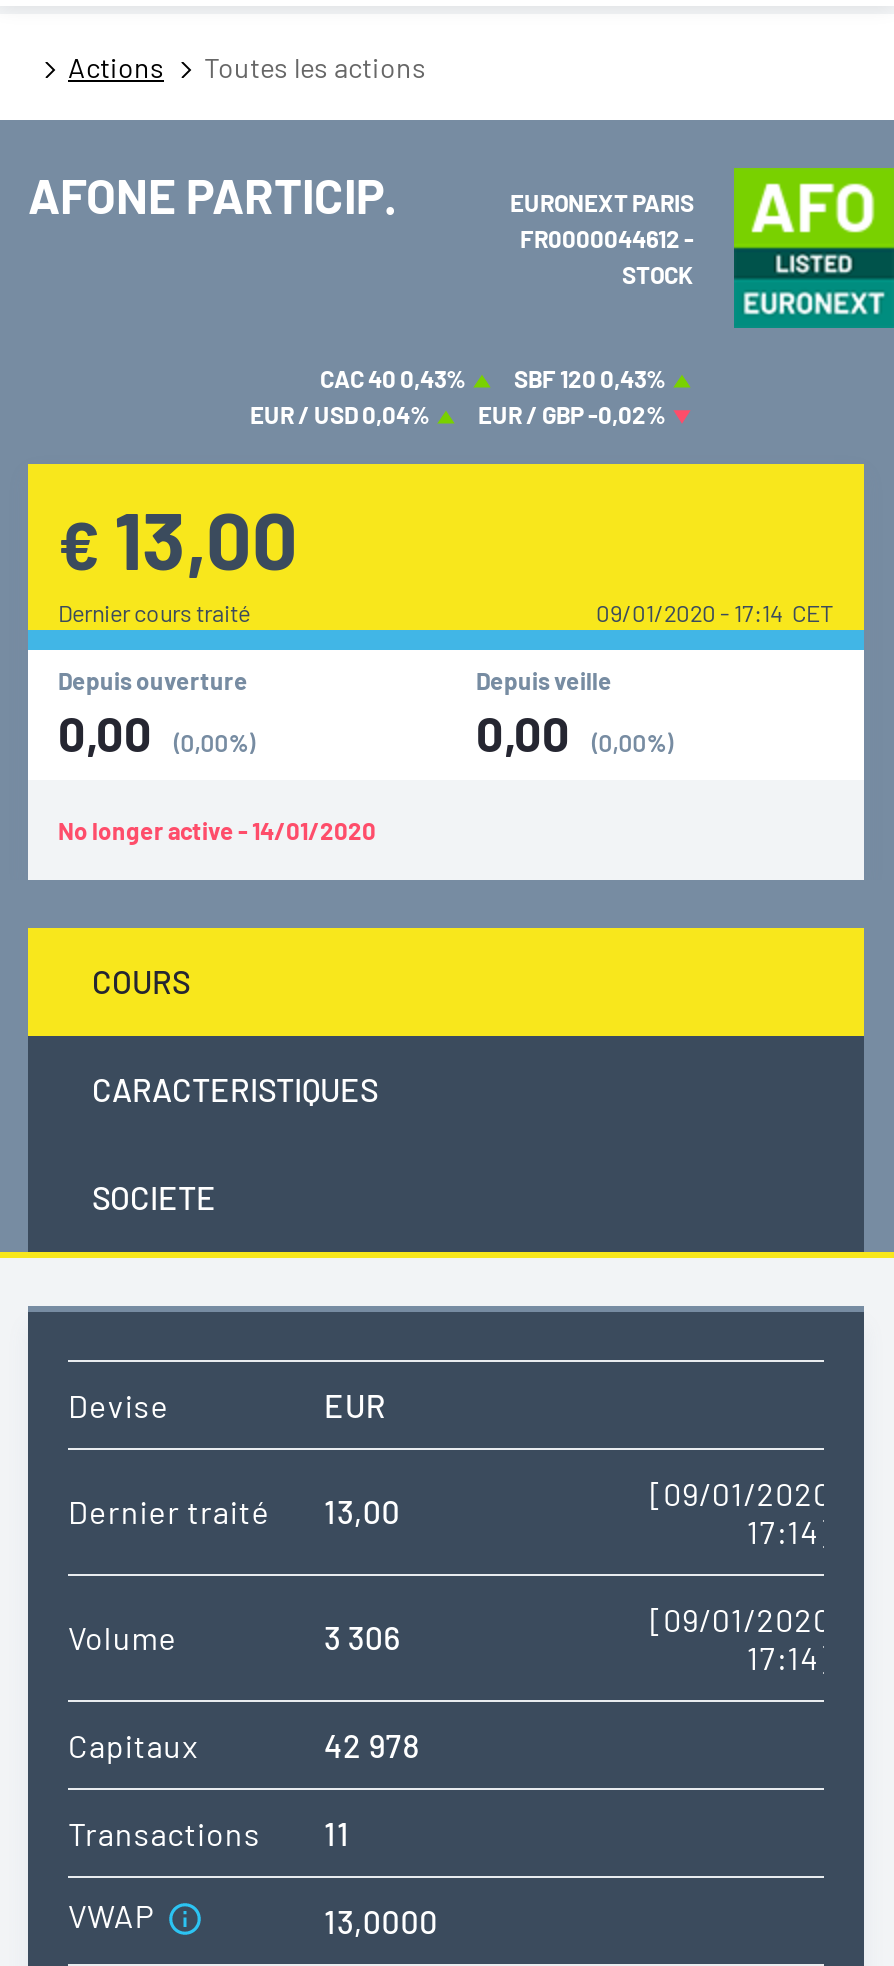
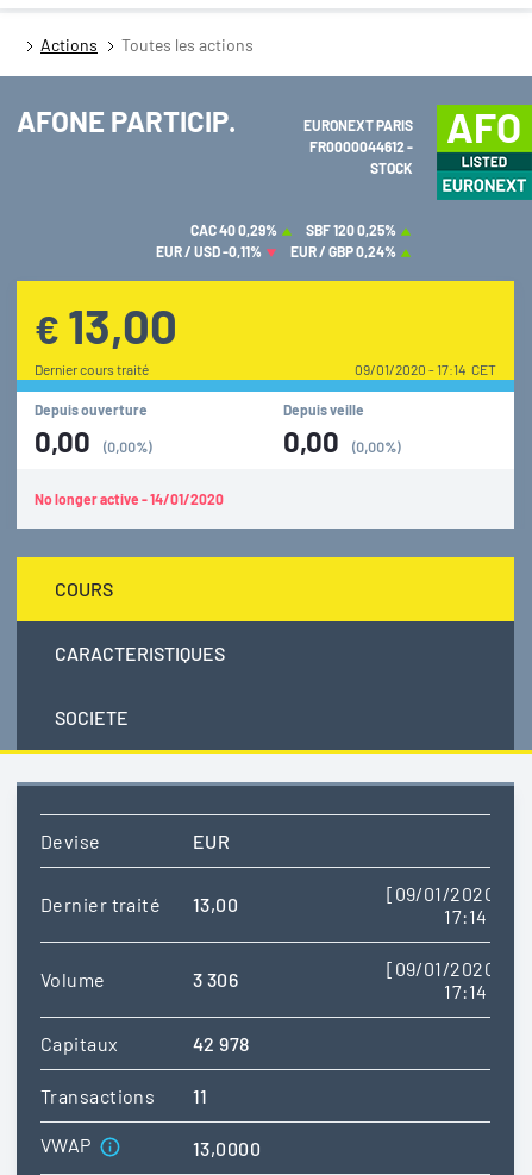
- CAC 40 0,43%
+ CAC 40 0,29%

- SBF 120 0,43%
+ SBF 120 0,25%

- EUR / USD 0,04%
+ EUR / USD -0,11%

- EUR / GBP -0,02%
+ EUR / GBP 0,24%
